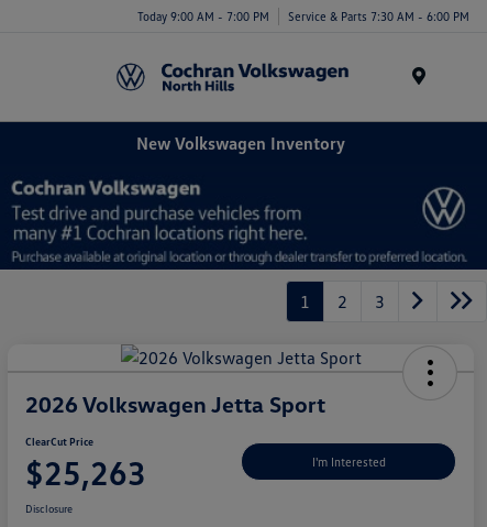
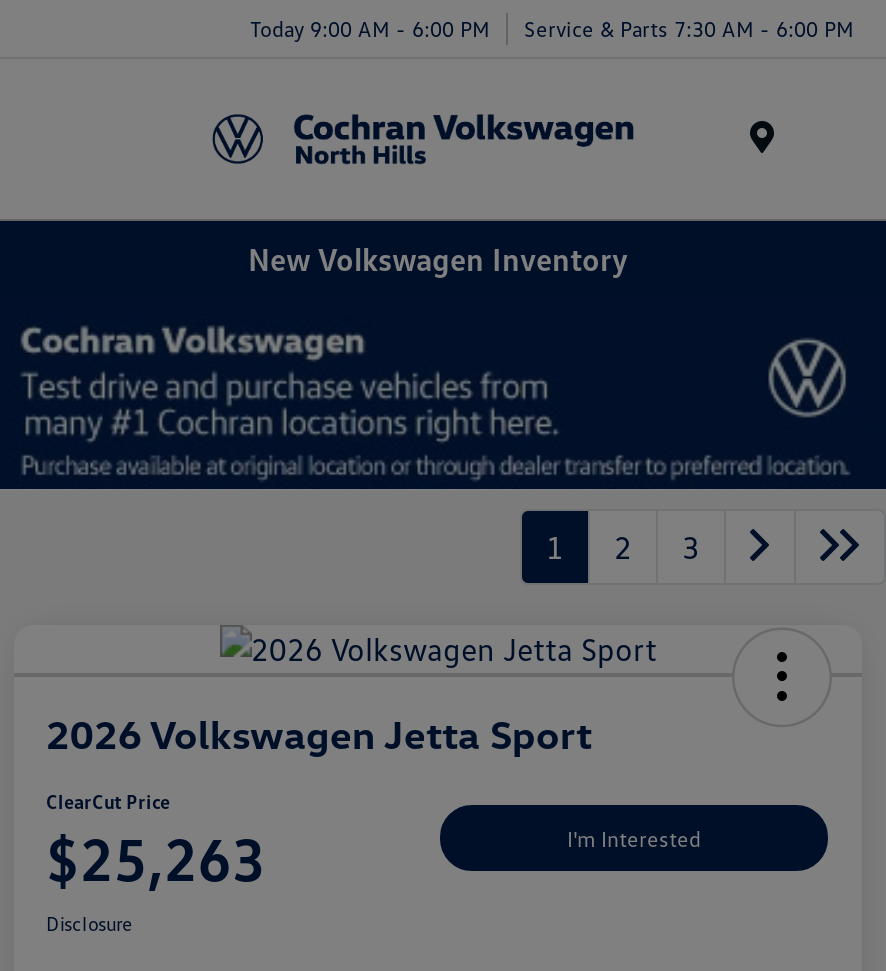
- Today 9:00 AM - 7:00 PM Service & Parts 7:30 AM - 6:00 PM
+ Today 9:00 AM - 6:00 PM Service & Parts 7:30 AM - 6:00 PM
